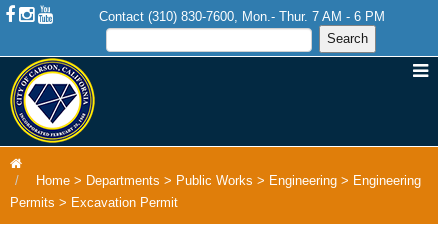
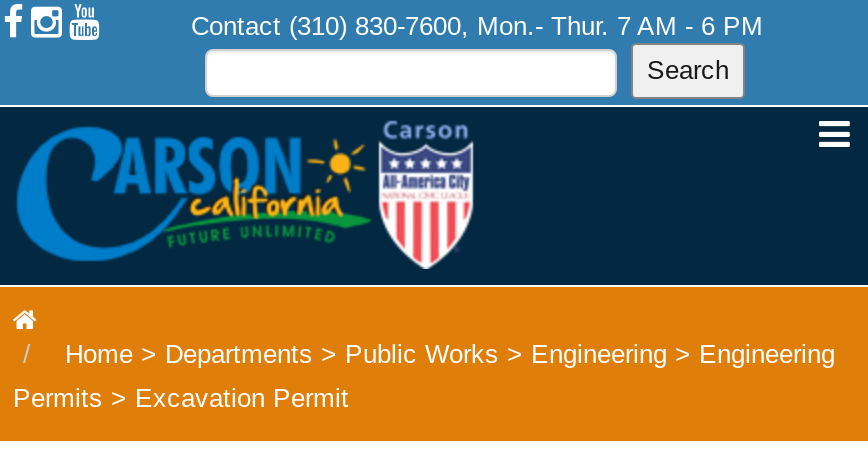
- [image]
+ [image]
